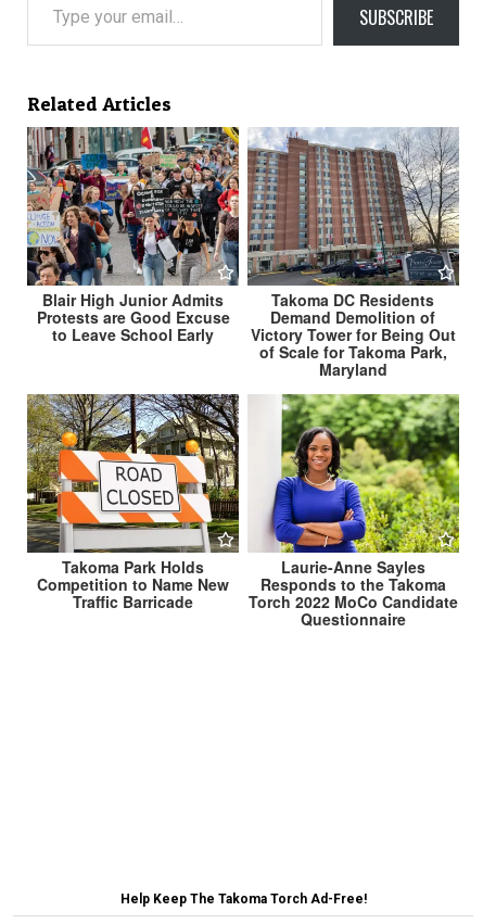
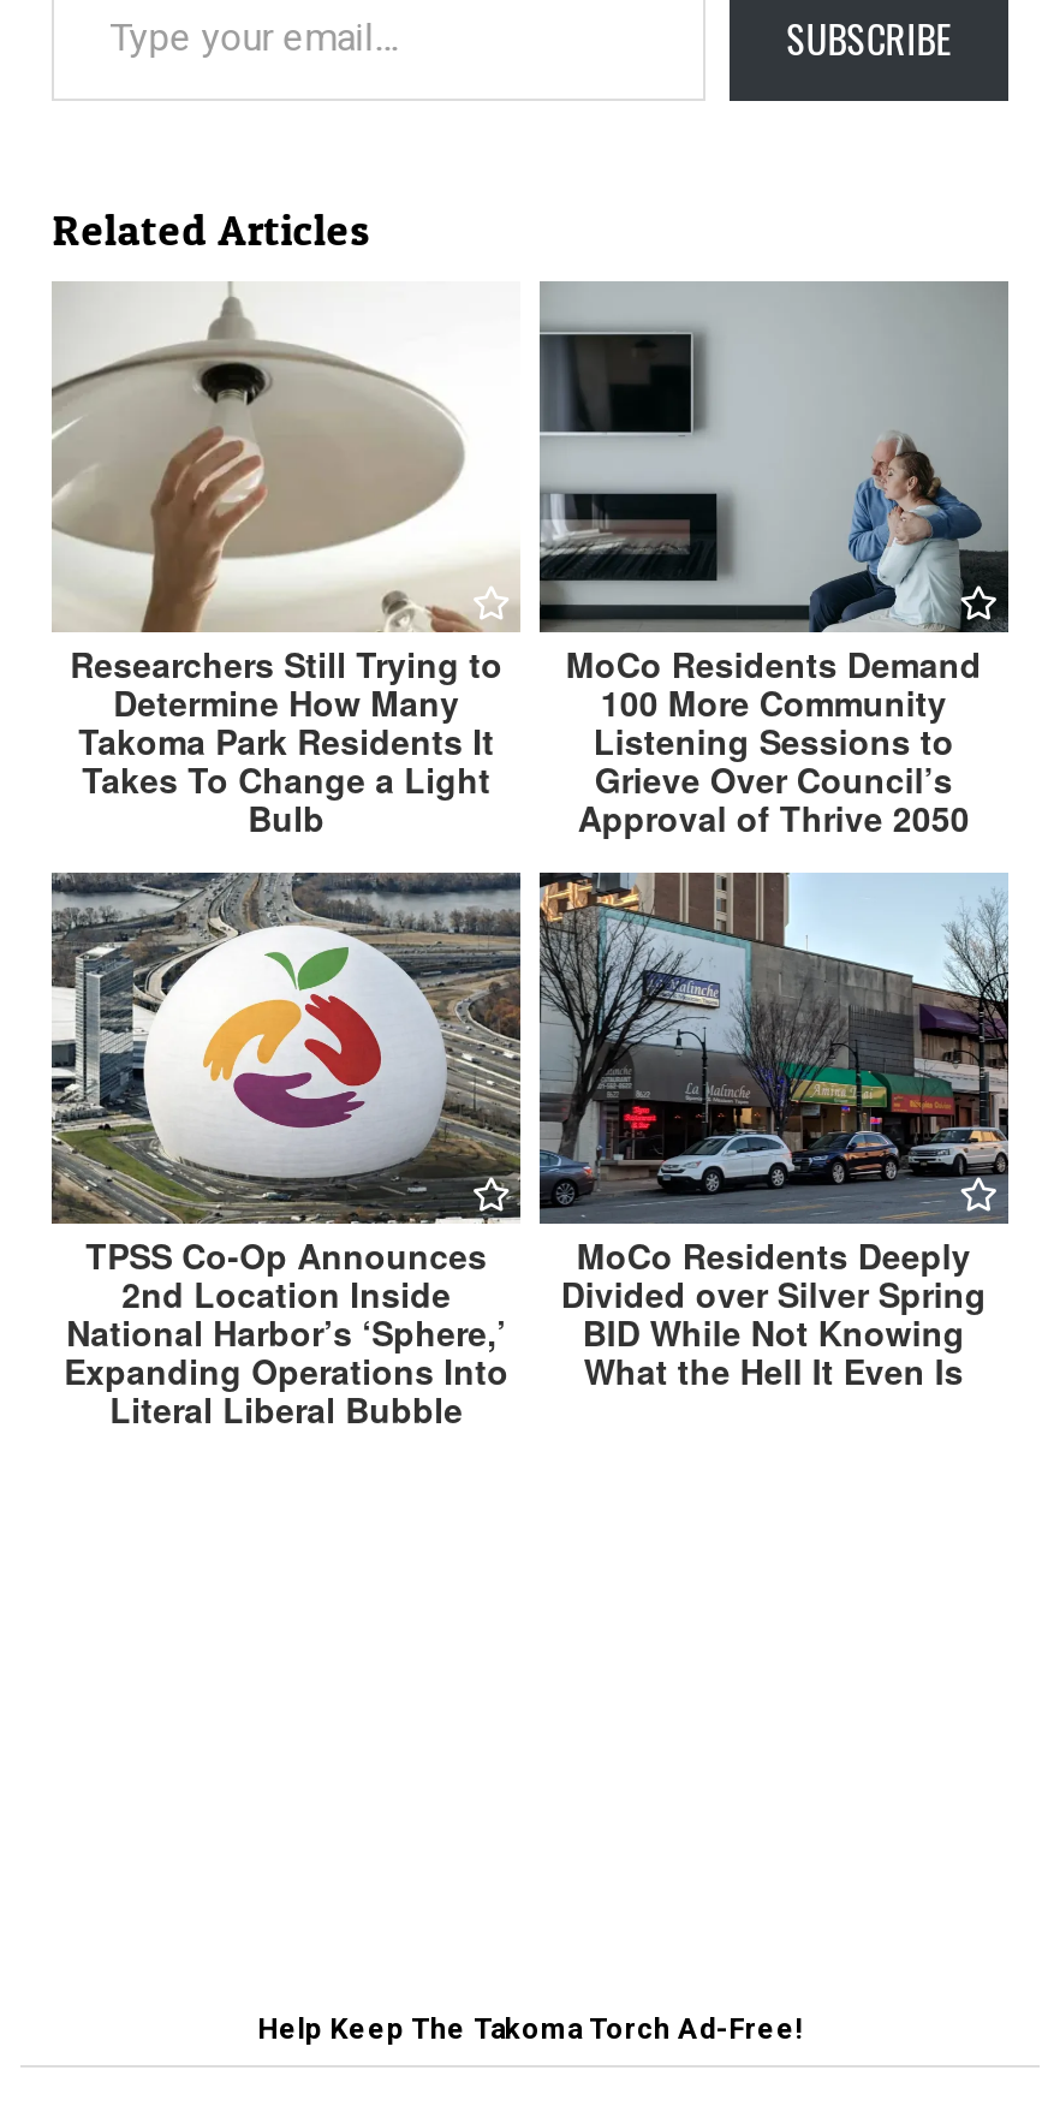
- [image]
- Blair High Junior Admits
- Protests are Good Excuse
- to Leave School Early
+ [image]
+ Researchers Still Trying to
+ Determine How Many
+ Takoma Park Residents It
+ Takes To Change a Light
+ Bulb

- [image]
- Takoma DC Residents
- Demand Demolition of
- Victory Tower for Being Out
- of Scale for Takoma Park,
- Maryland
+ [image]
+ MoCo Residents Demand
+ 100 More Community
+ Listening Sessions to
+ Grieve Over Council’s
+ Approval of Thrive 2050

- [image]
- Takoma Park Holds
- Competition to Name New
- Traffic Barricade
+ [image]
+ TPSS Co-Op Announces
+ 2nd Location Inside
+ National Harbor’s ‘Sphere,’
+ Expanding Operations Into
+ Literal Liberal Bubble

- [image]
- Laurie-Anne Sayles
- Responds to the Takoma
- Torch 2022 MoCo Candidate
- Questionnaire
+ [image]
+ MoCo Residents Deeply
+ Divided over Silver Spring
+ BID While Not Knowing
+ What the Hell It Even Is
